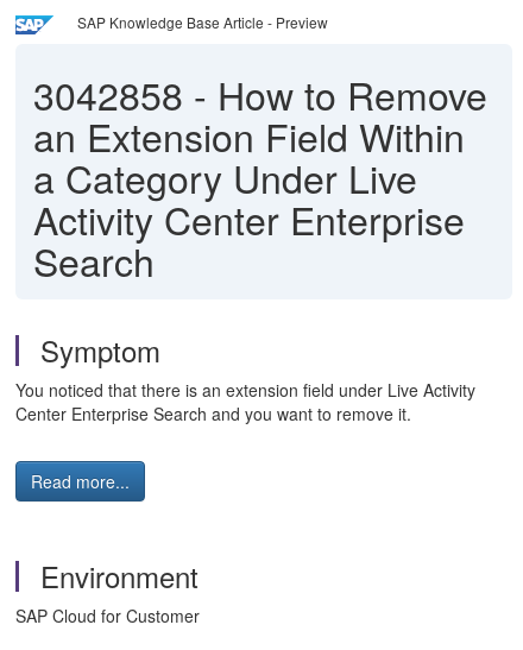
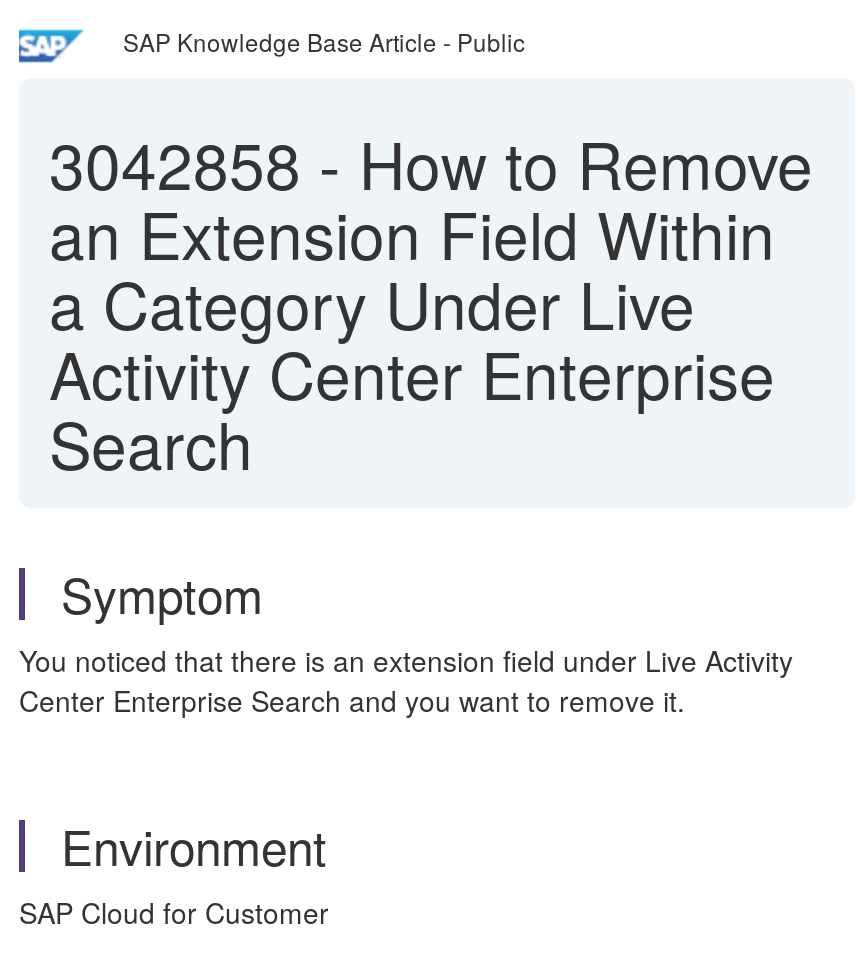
- SAP Knowledge Base Article - Preview
+ SAP Knowledge Base Article - Public

- Read more...
